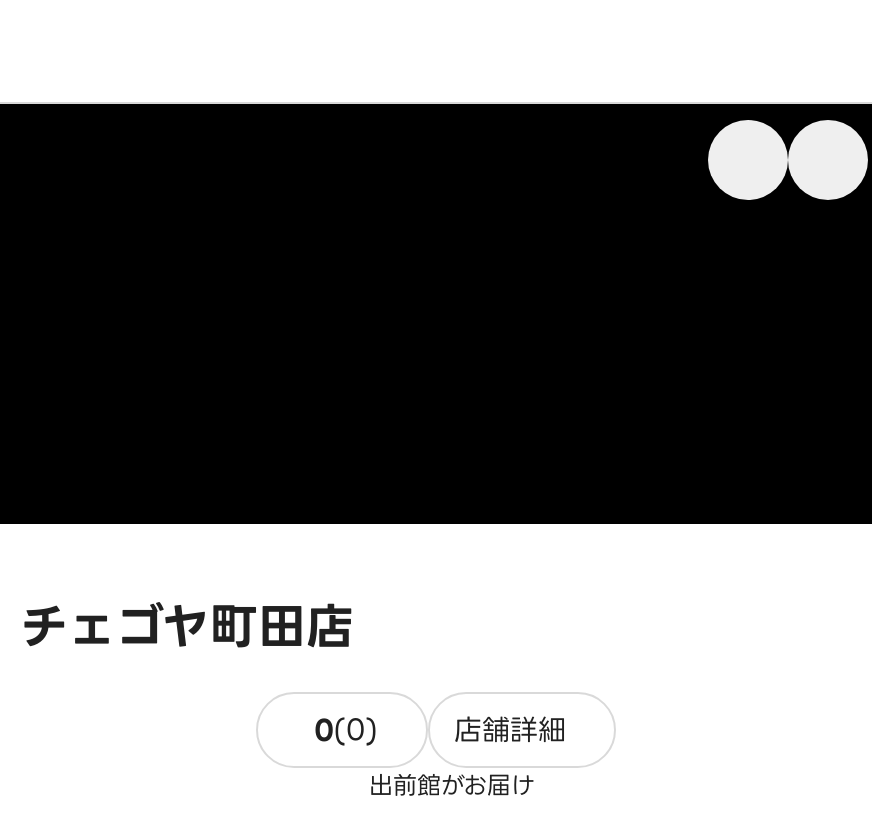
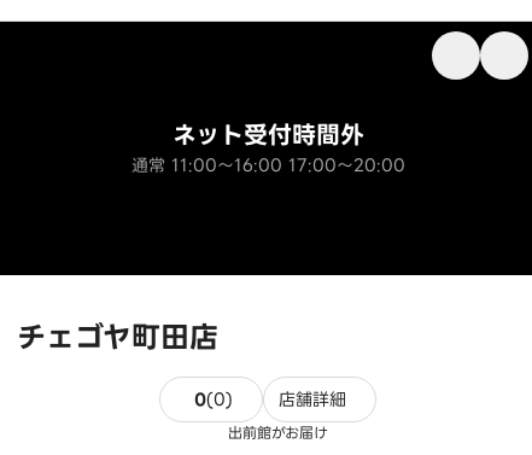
+ ネット受付時間外
+ 通常 11:00～16:00 17:00～20:00
